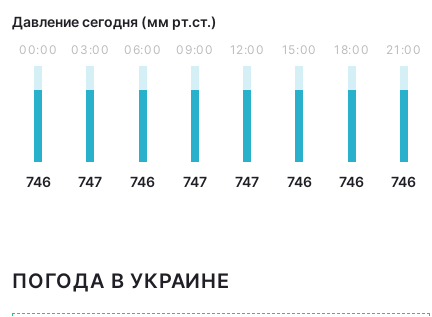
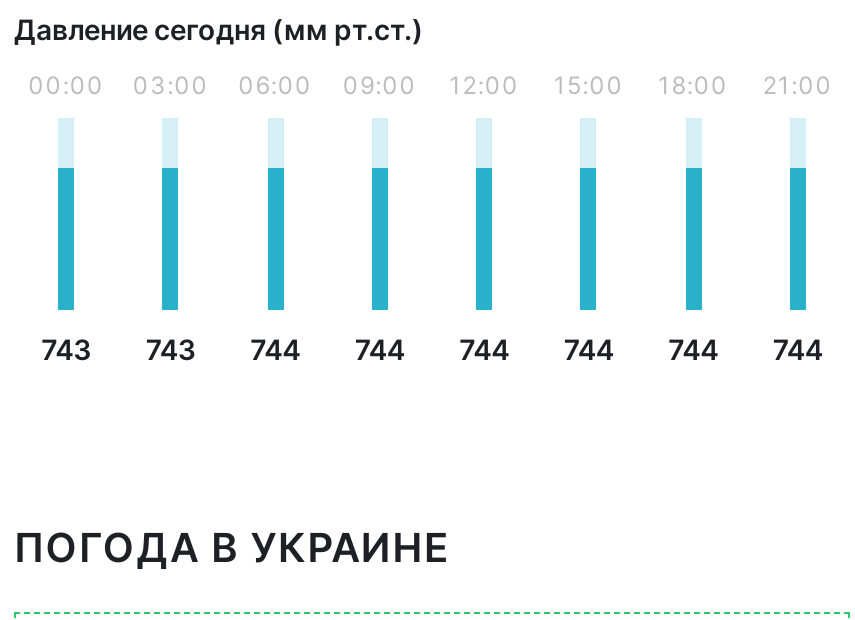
- 746
+ 743

- 747
+ 743

- 746
+ 744

- 747
+ 744

- 747
+ 744

- 746
+ 744

- 746
+ 744

- 746
+ 744
